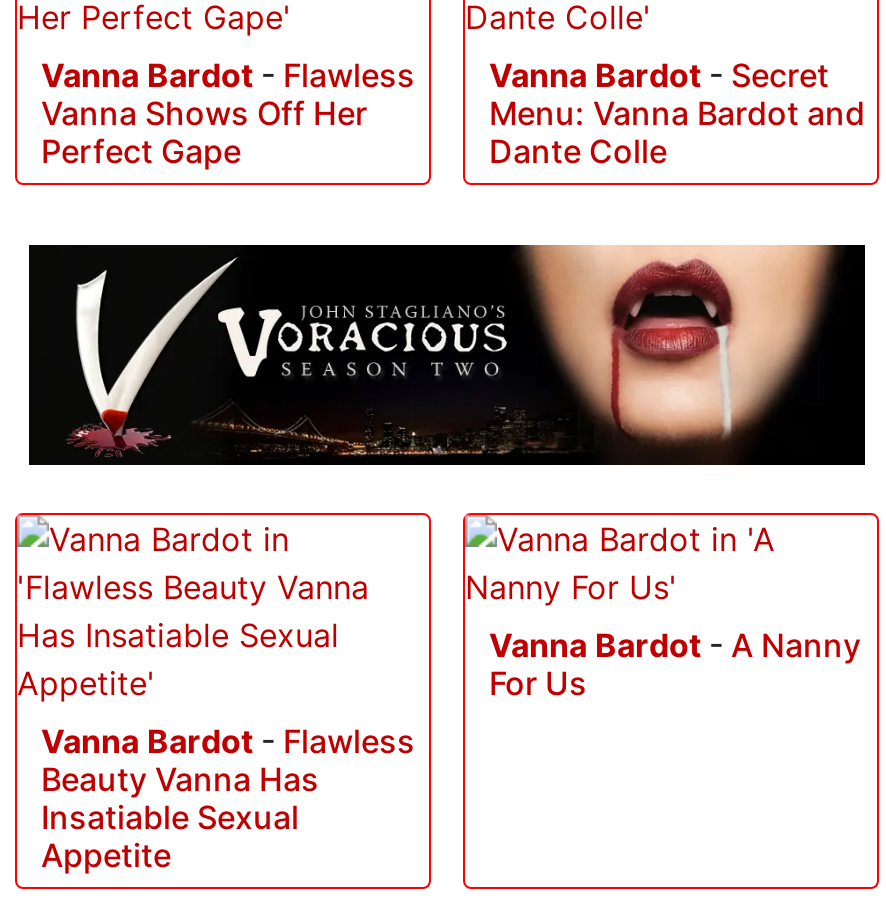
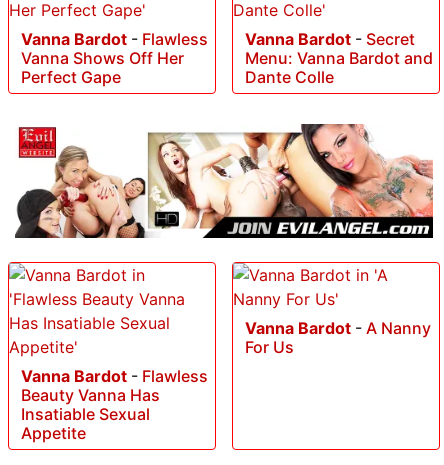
- [image]
+ [image]
